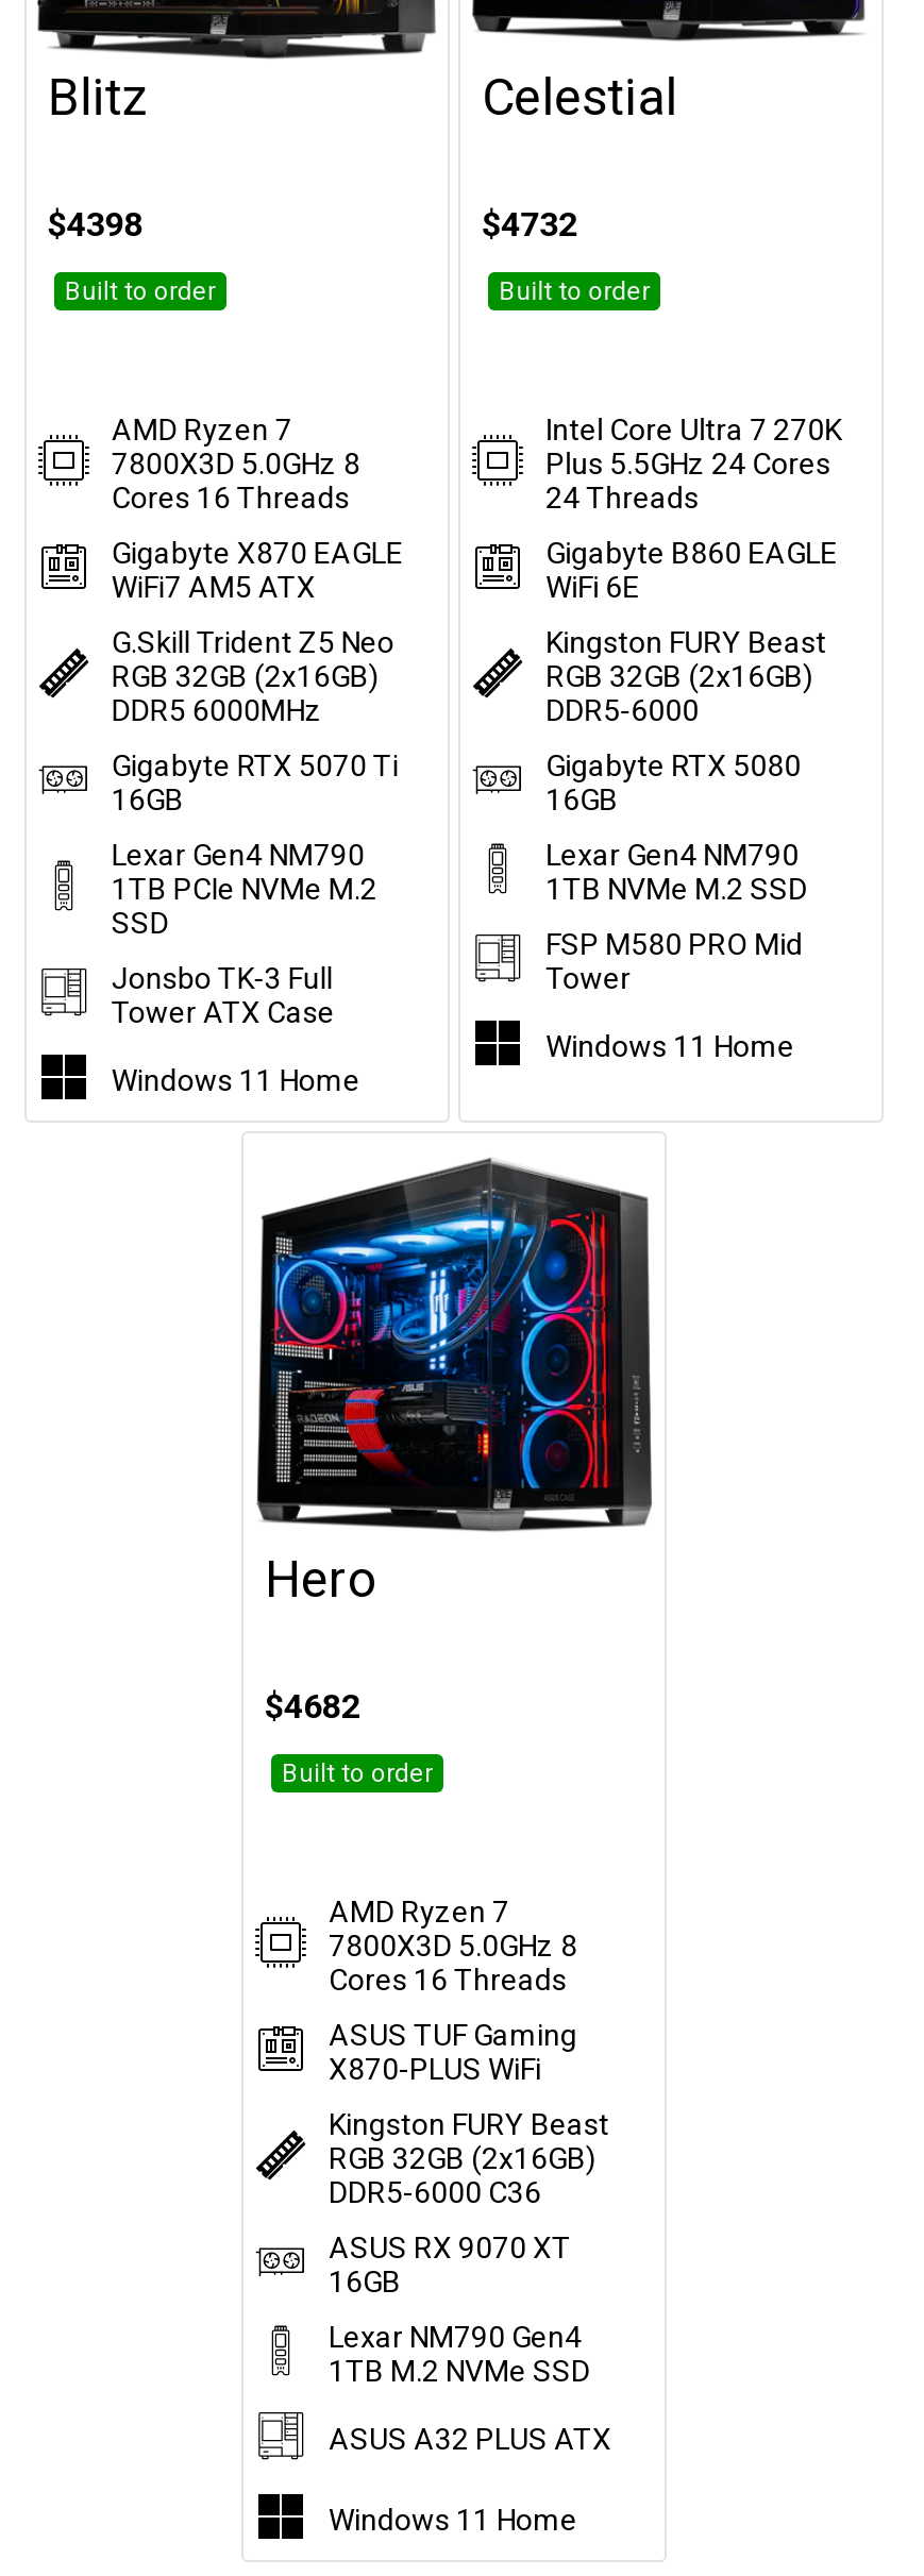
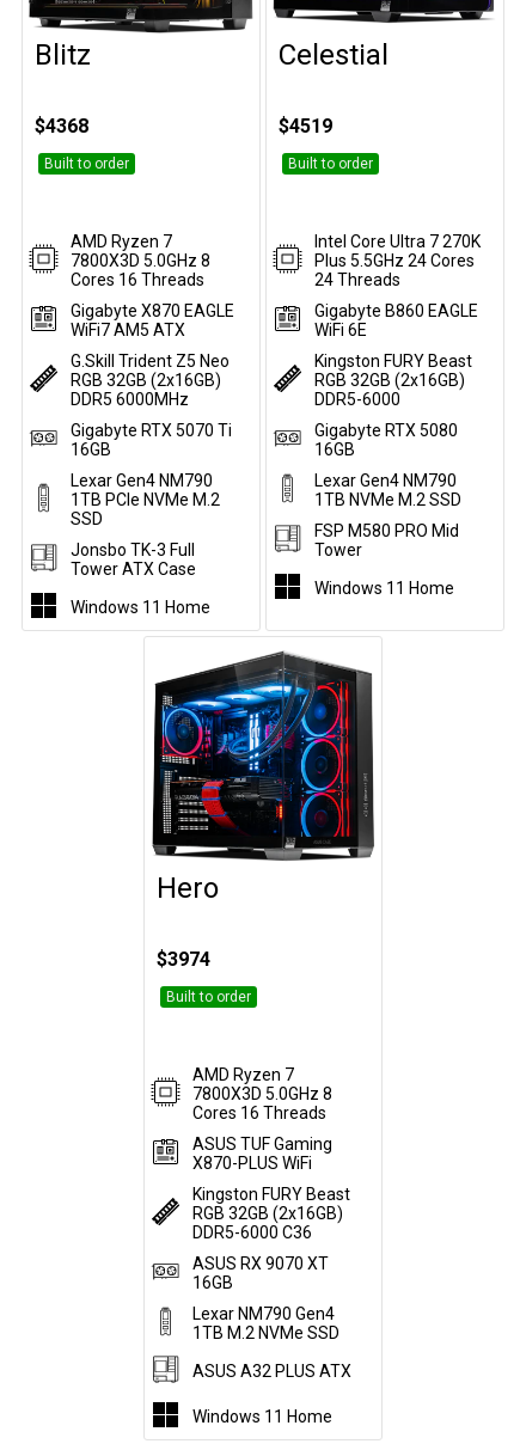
- $4398
+ $4368

- $4732
+ $4519

- $4682
+ $3974
